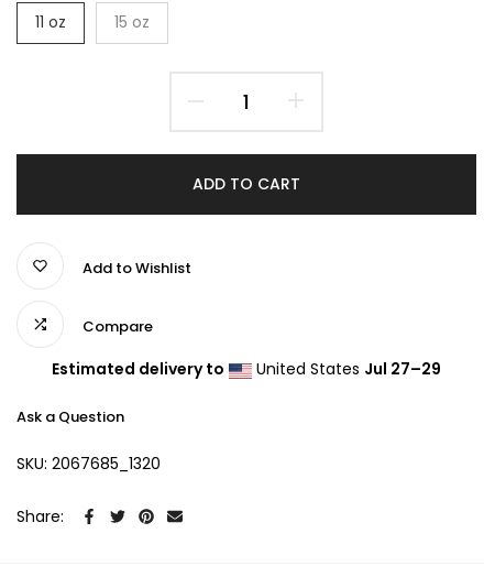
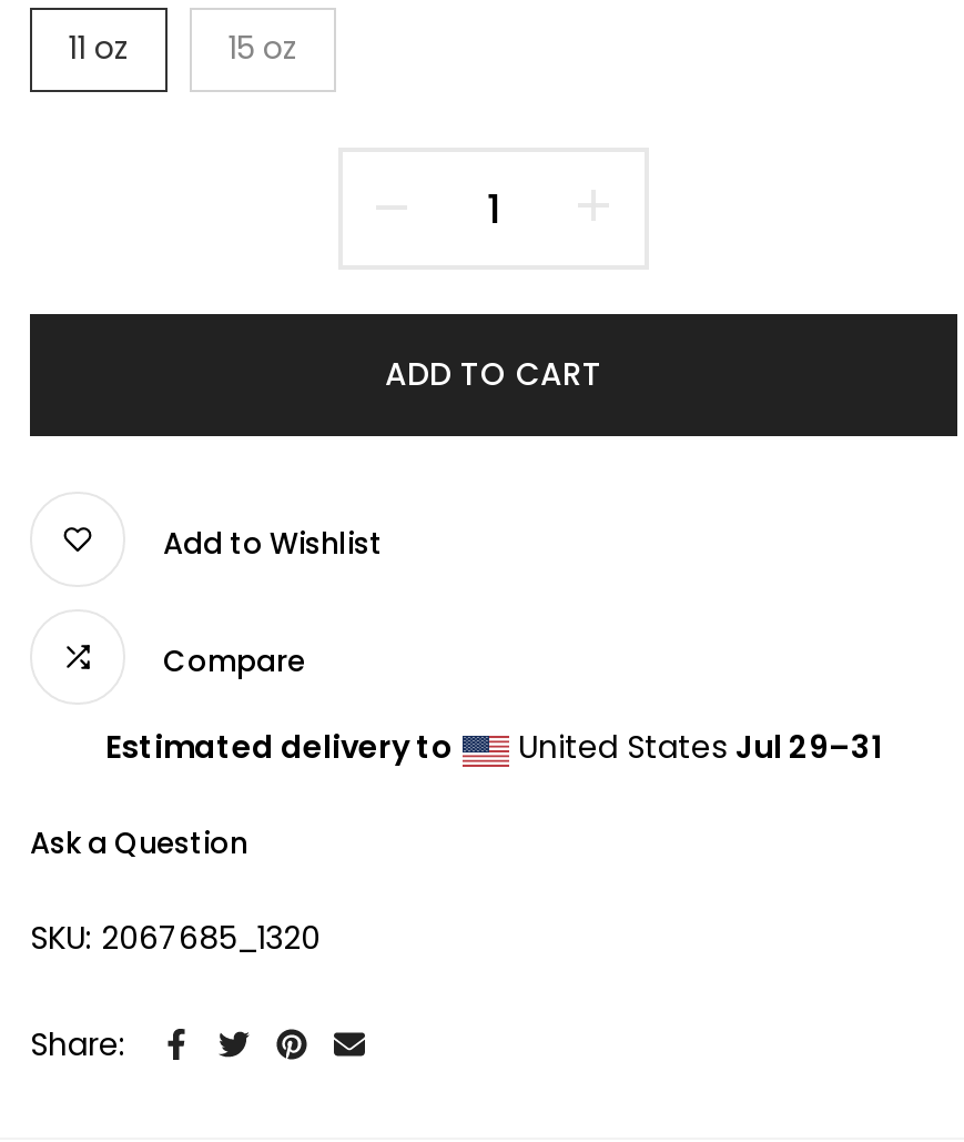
- United States Jul 27–29
+ United States Jul 29–31
